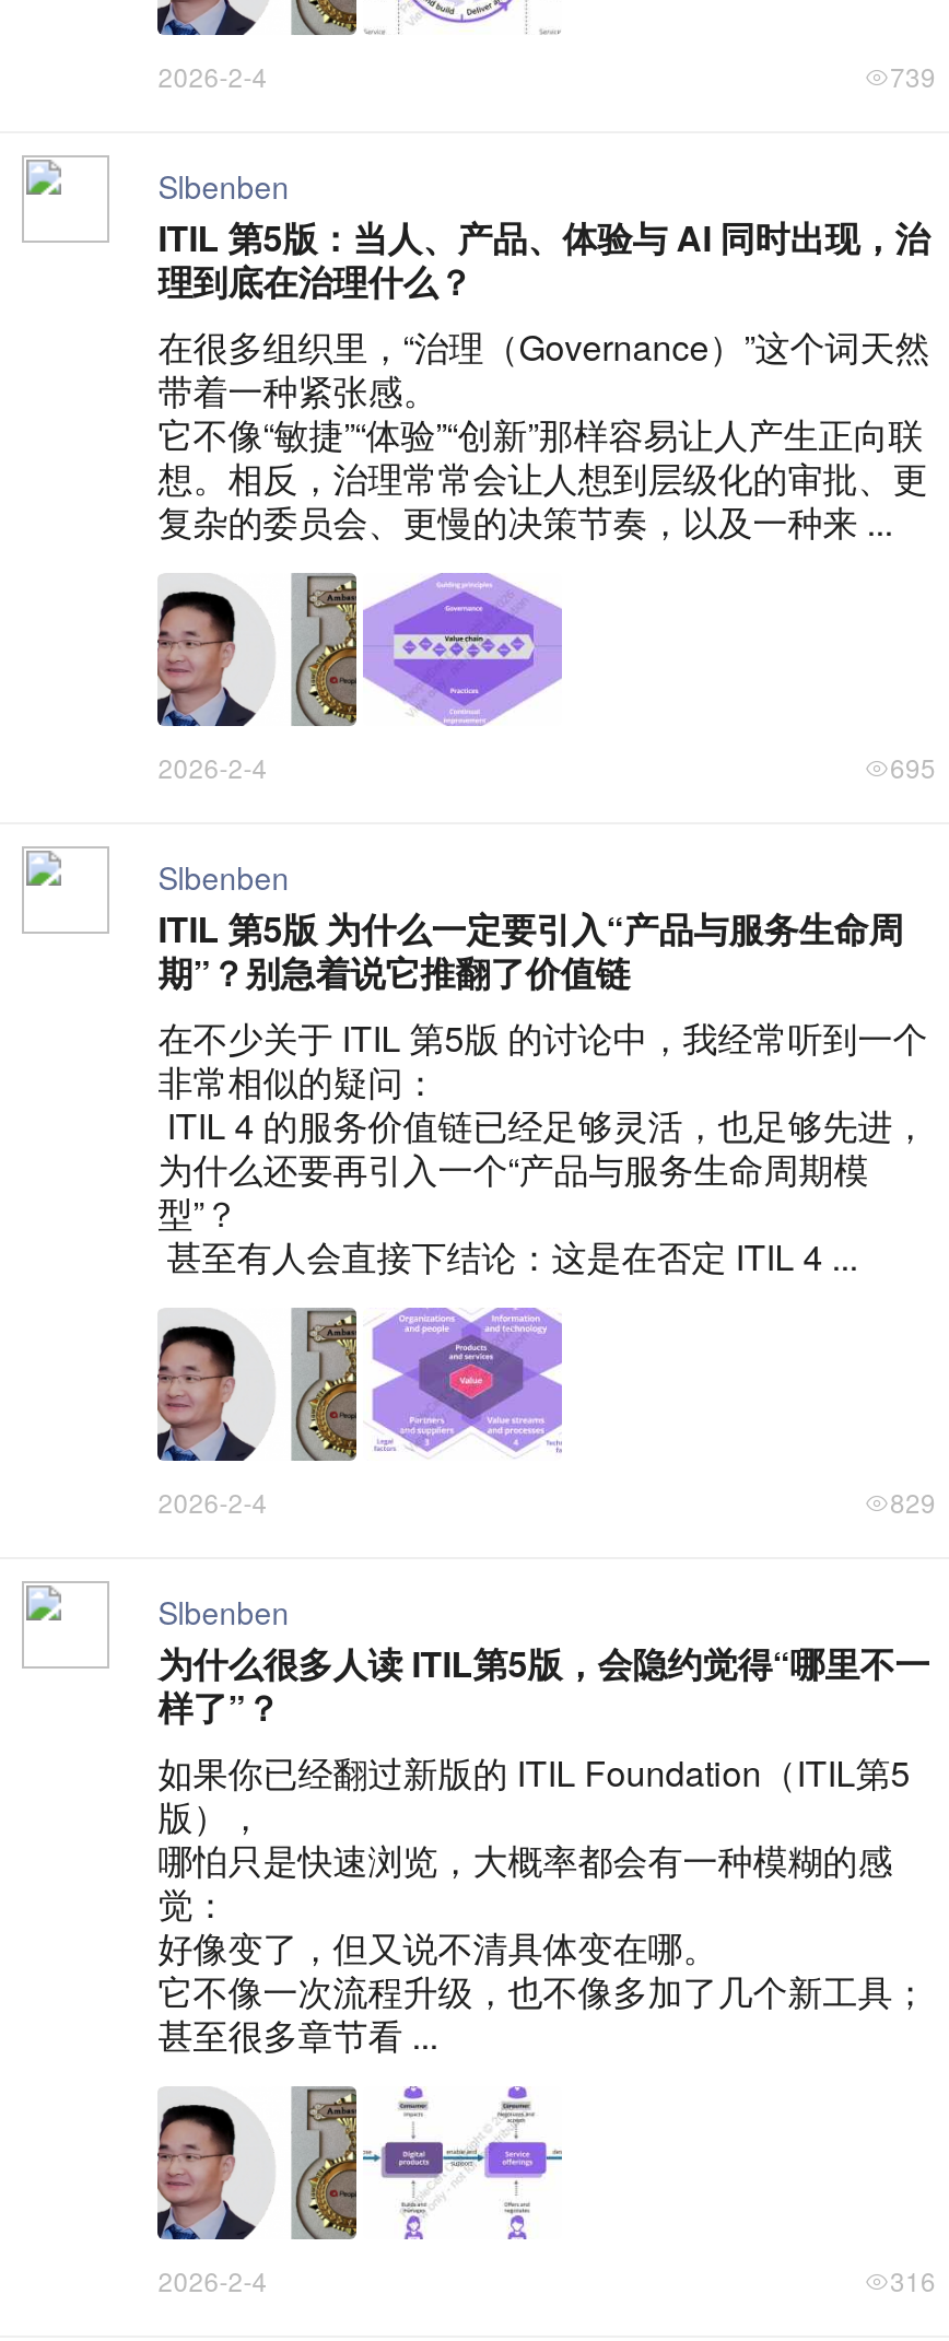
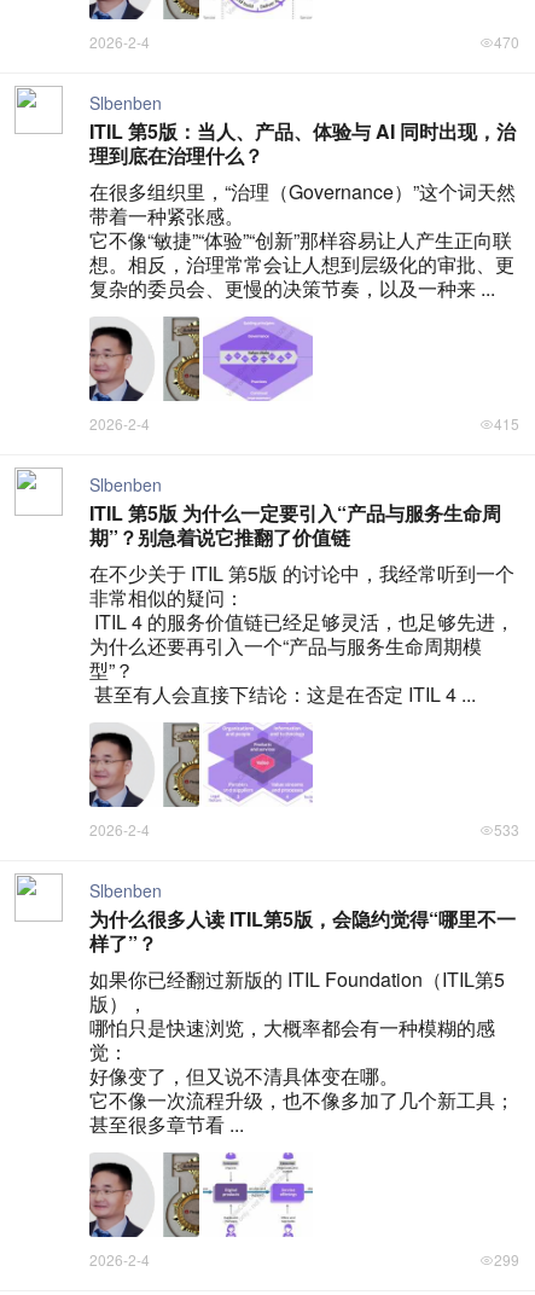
- 739
+ 470

- 695
+ 415

- 829
+ 533

- 316
+ 299
